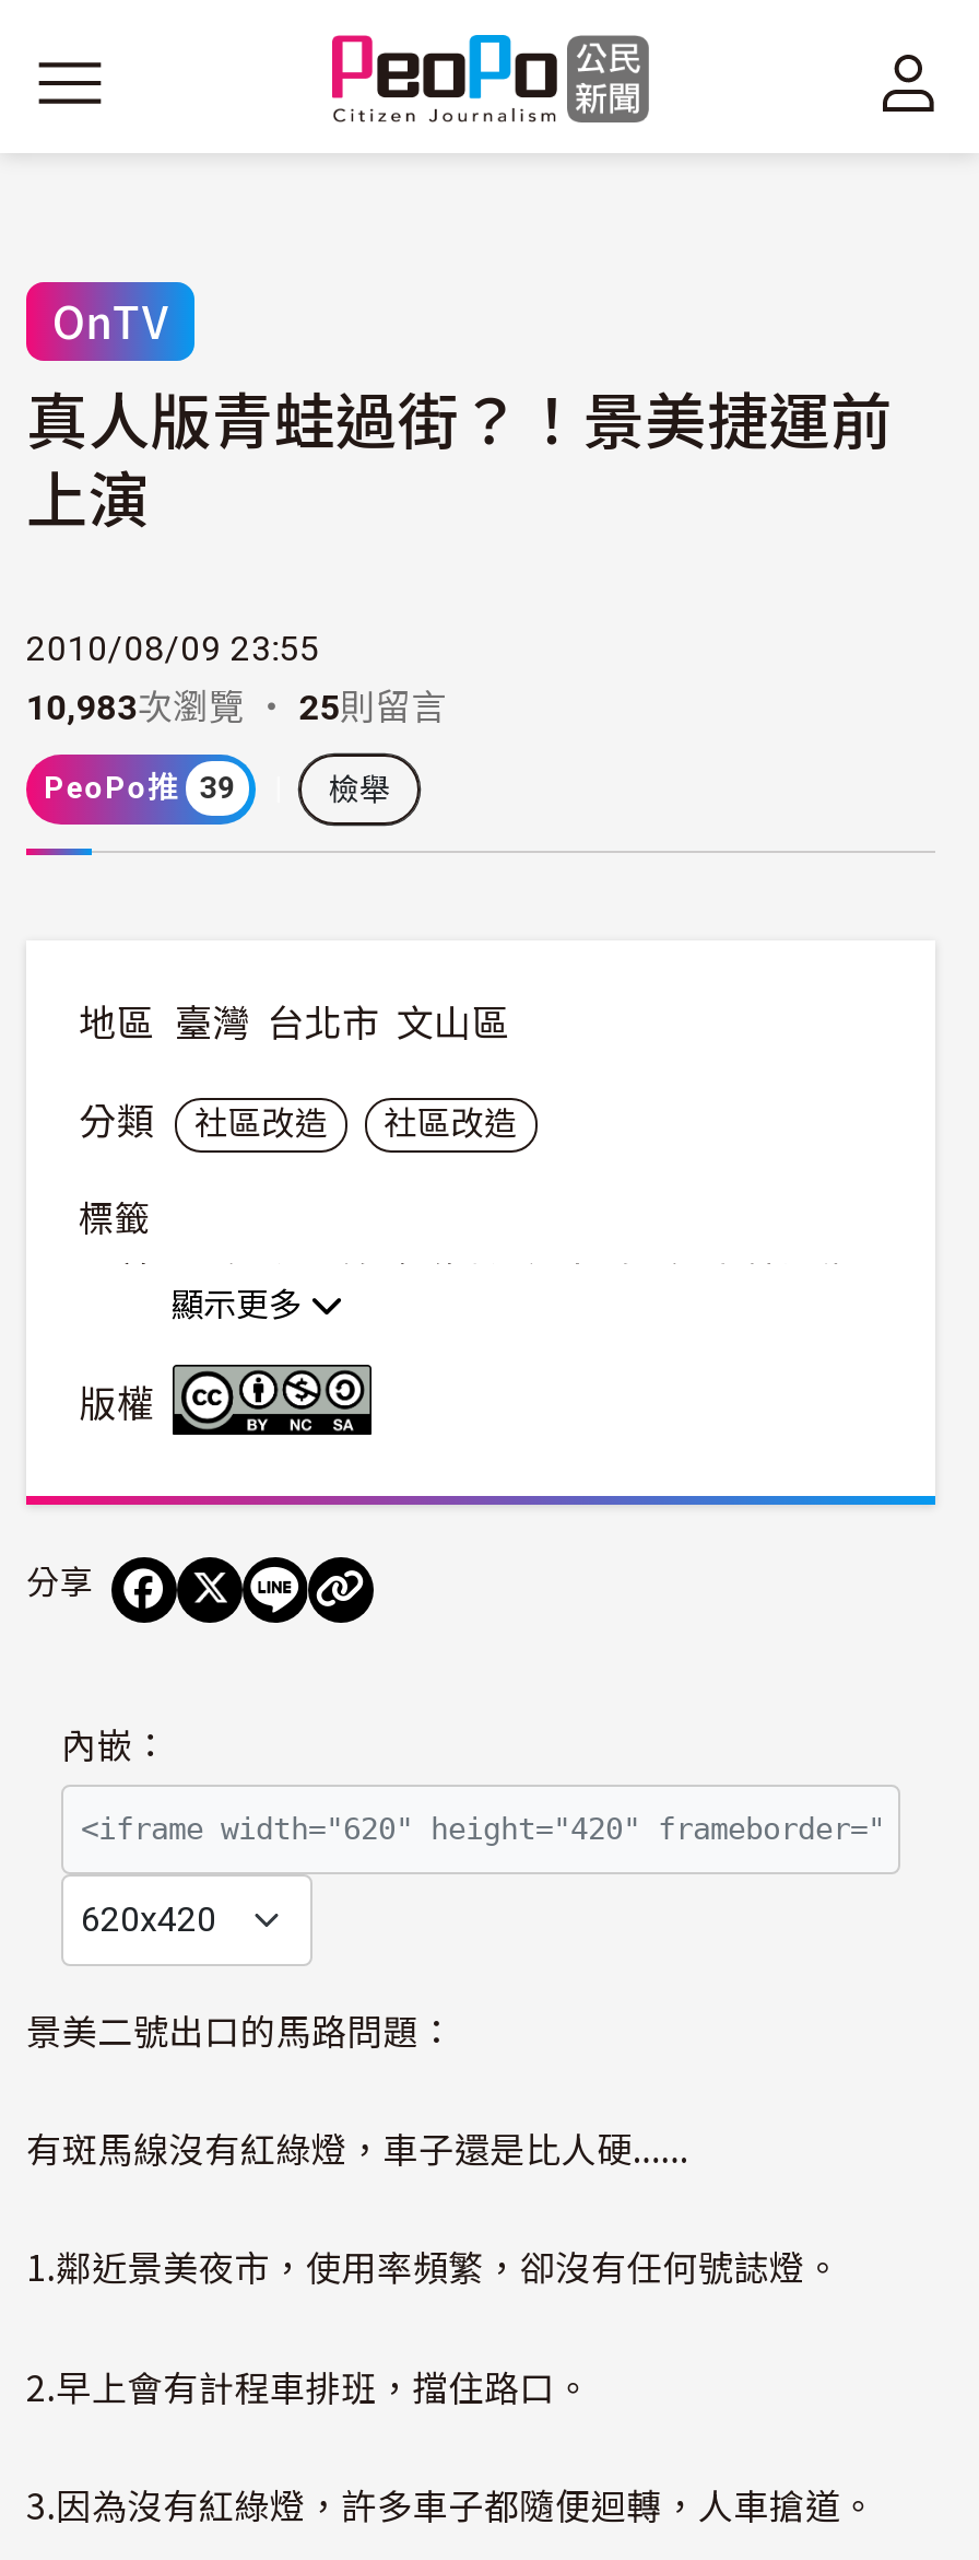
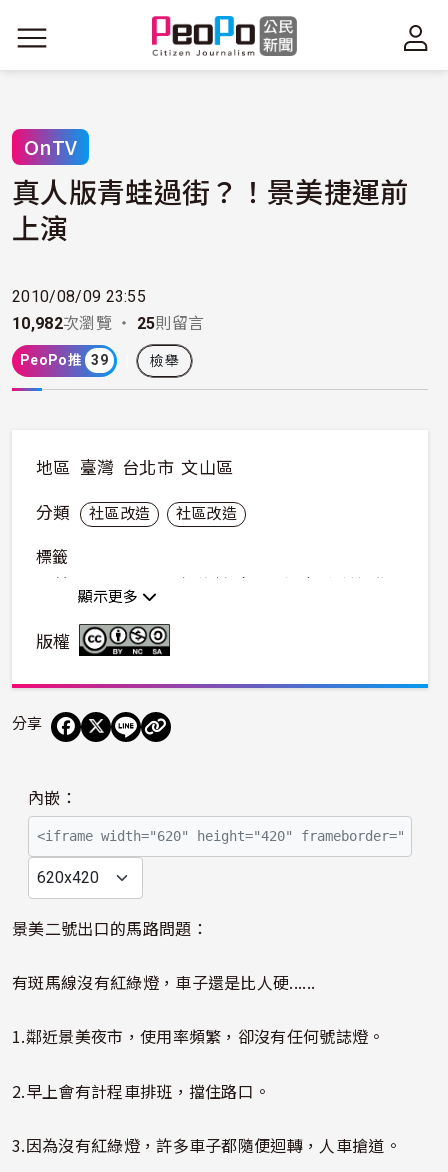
- 10,983次瀏覽 ・25則留言
+ 10,982次瀏覽 ・25則留言
